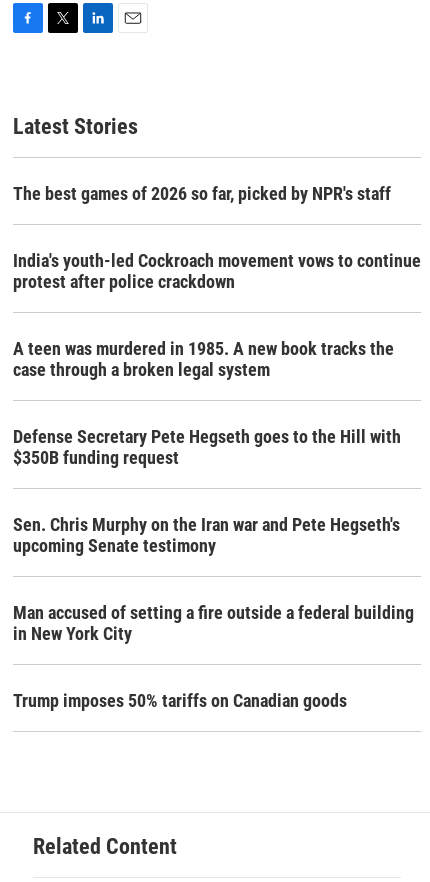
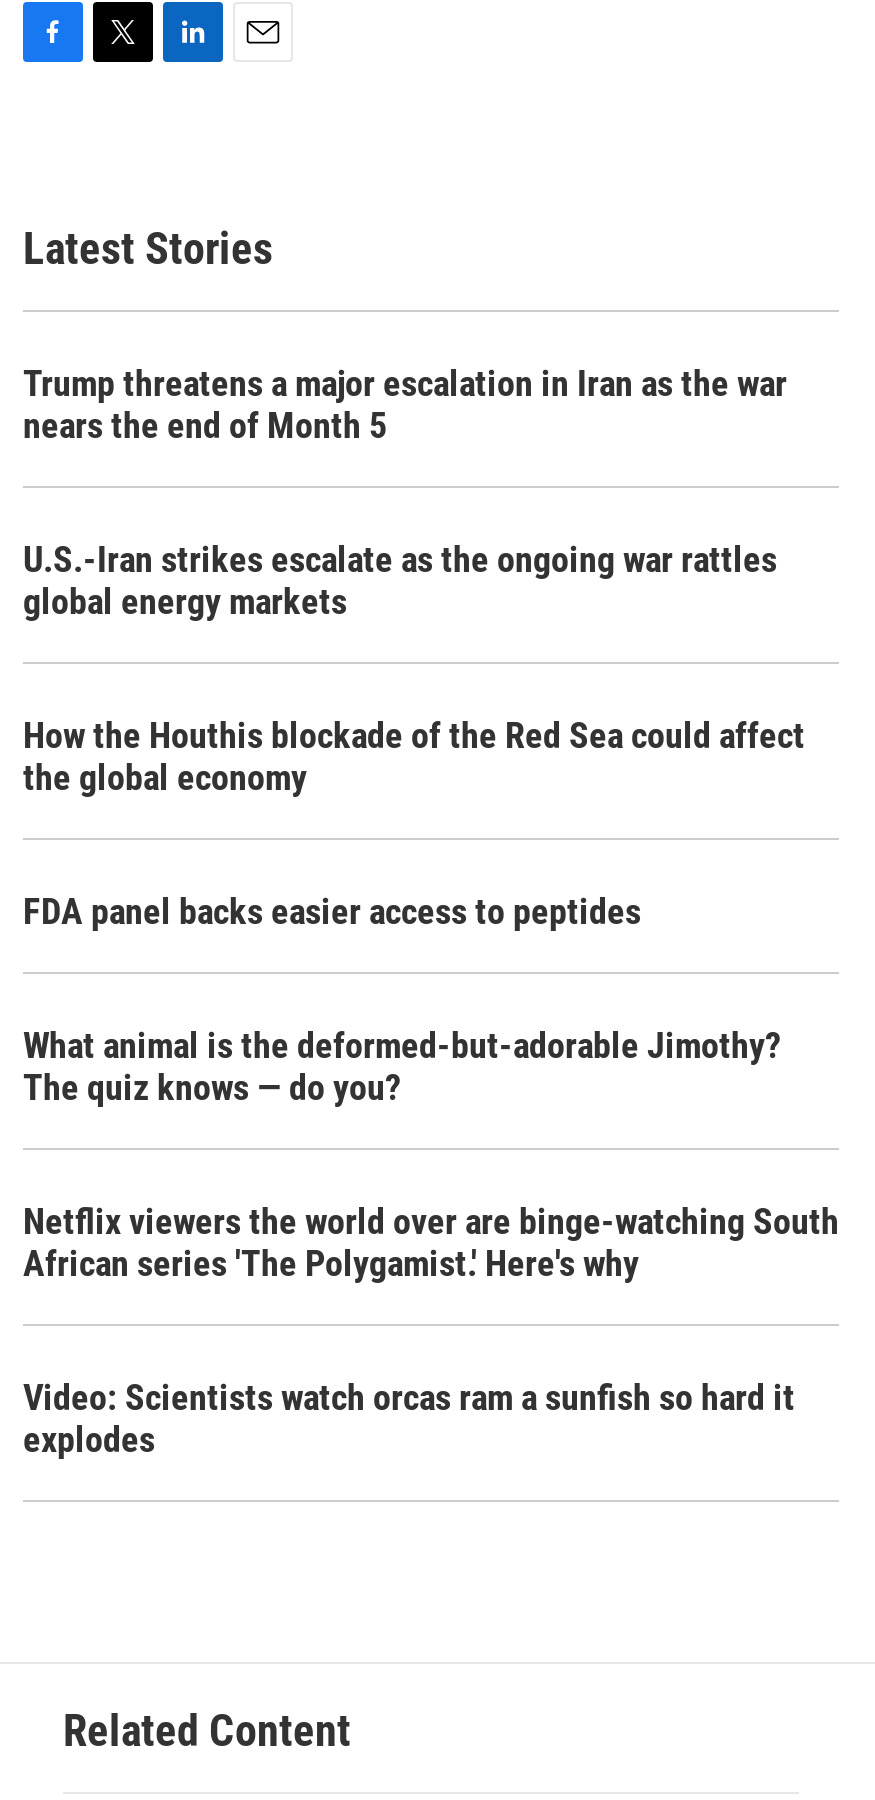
- The best games of 2026 so far, picked by NPR's staff
+ Trump threatens a major escalation in Iran as the war
+ nears the end of Month 5

- India's youth-led Cockroach movement vows to continue
- protest after police crackdown
+ U.S.-Iran strikes escalate as the ongoing war rattles
+ global energy markets

- A teen was murdered in 1985. A new book tracks the
- case through a broken legal system
+ How the Houthis blockade of the Red Sea could affect
+ the global economy

- Defense Secretary Pete Hegseth goes to the Hill with
- $350B funding request
+ FDA panel backs easier access to peptides

- Sen. Chris Murphy on the Iran war and Pete Hegseth's
- upcoming Senate testimony
+ What animal is the deformed-but-adorable Jimothy?
+ The quiz knows — do you?

- Man accused of setting a fire outside a federal building
- in New York City
+ Netflix viewers the world over are binge-watching South
+ African series 'The Polygamist.' Here's why

- Trump imposes 50% tariffs on Canadian goods
+ Video: Scientists watch orcas ram a sunfish so hard it
+ explodes
